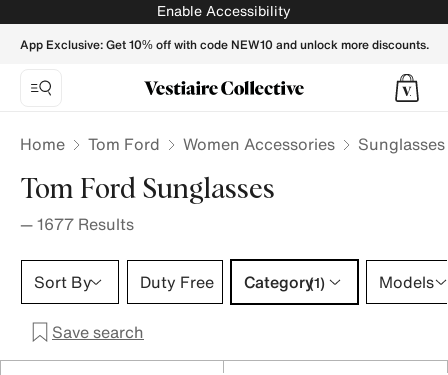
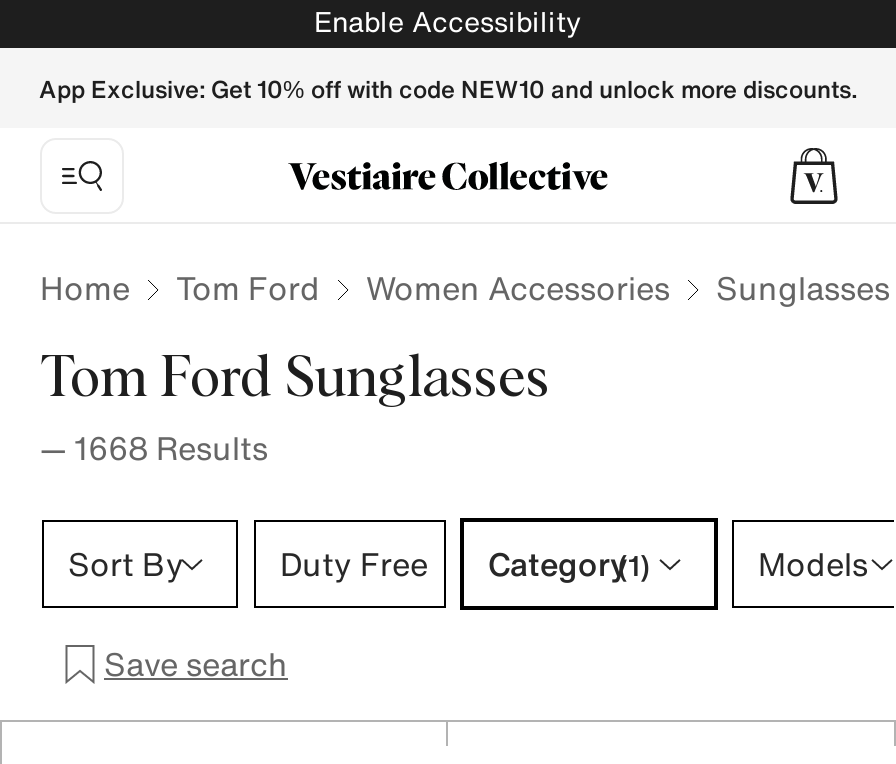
- — 1677 Results
+ — 1668 Results
